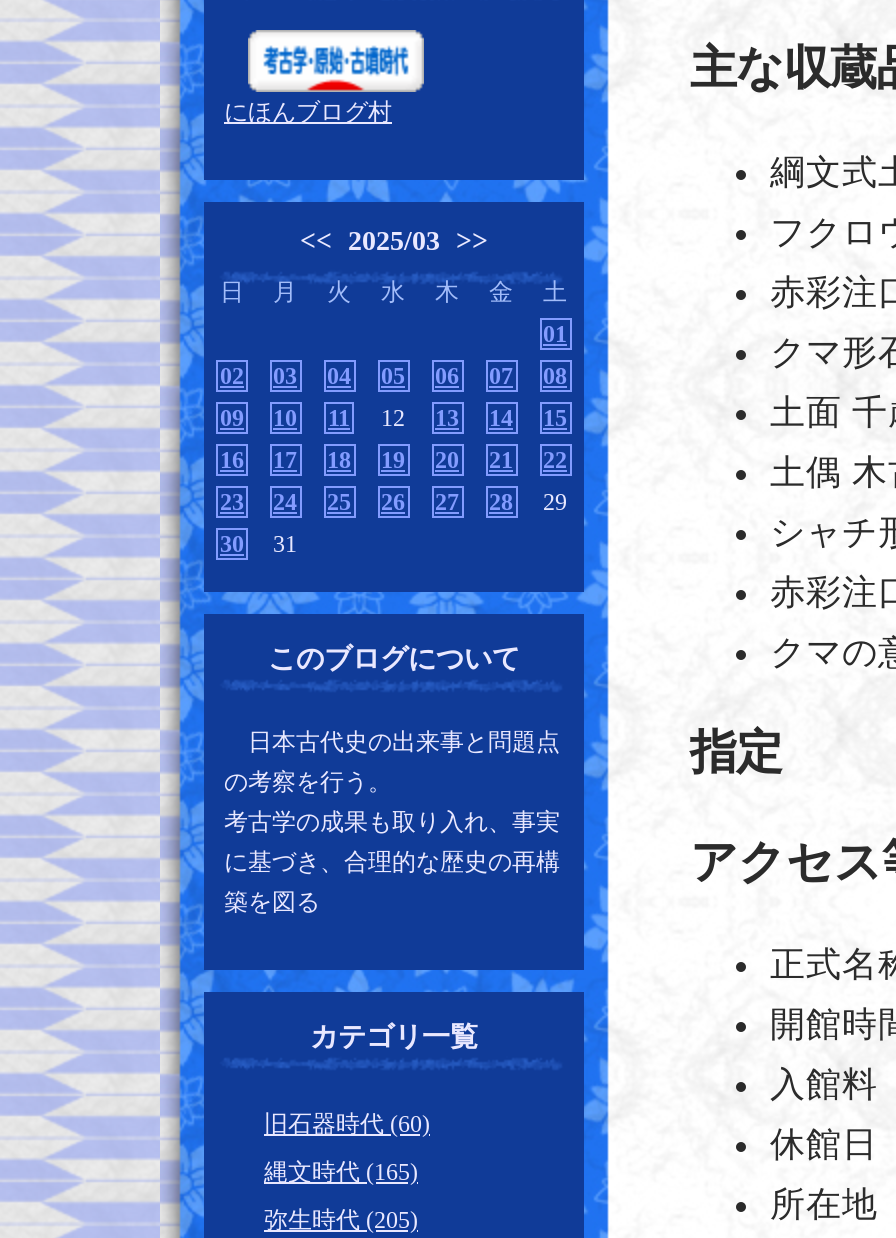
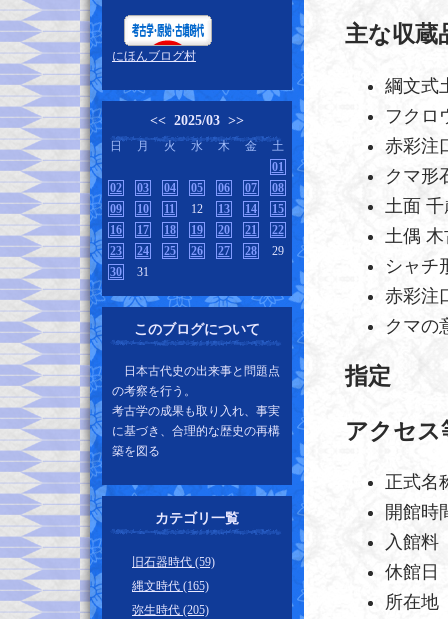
- 旧石器時代 (60)
+ 旧石器時代 (59)
